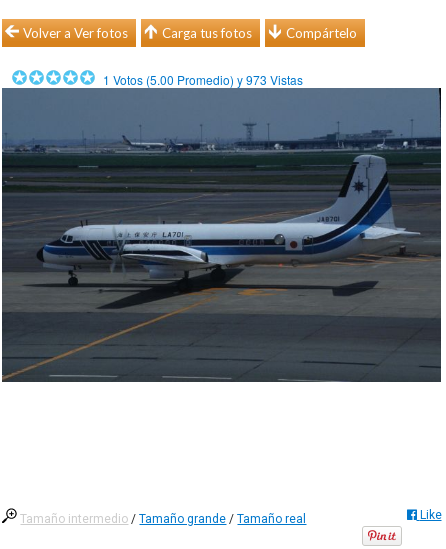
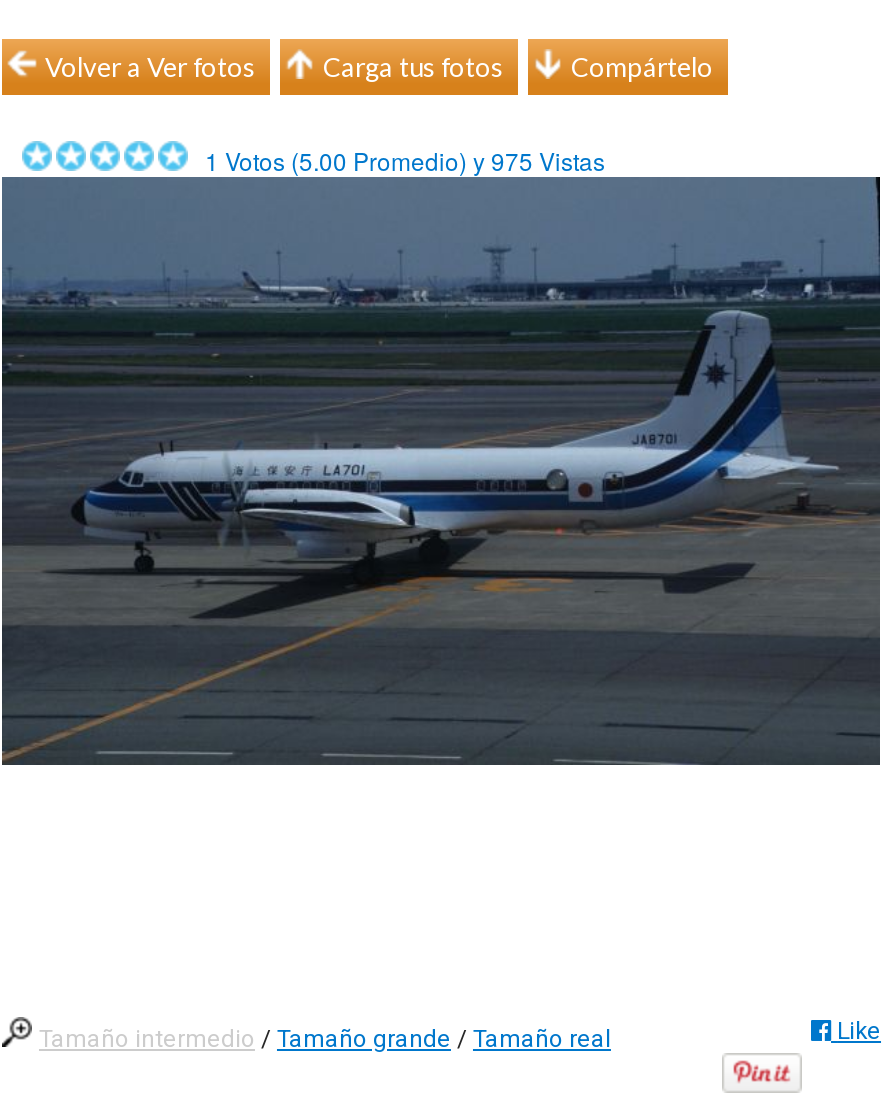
- 1 Votos (5.00 Promedio) y 973 Vistas
+ 1 Votos (5.00 Promedio) y 975 Vistas
